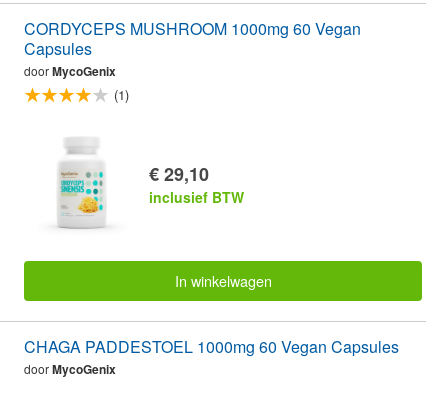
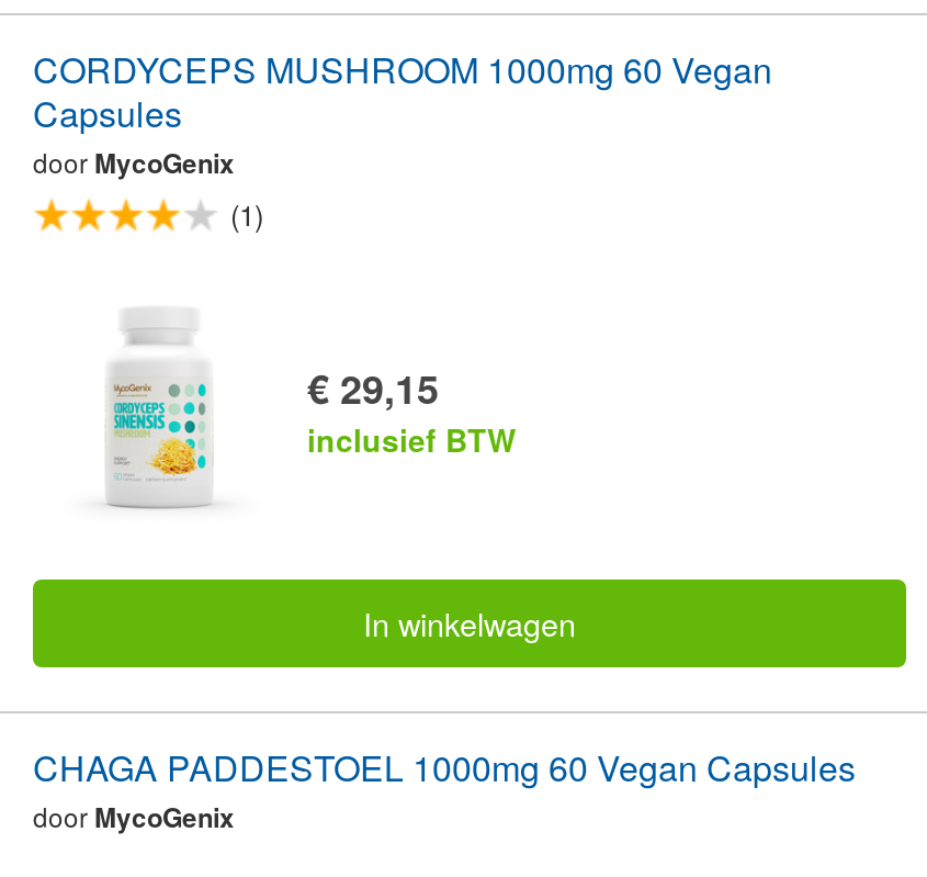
- € 29,10
+ € 29,15
